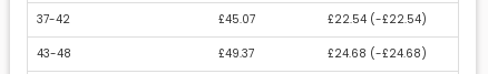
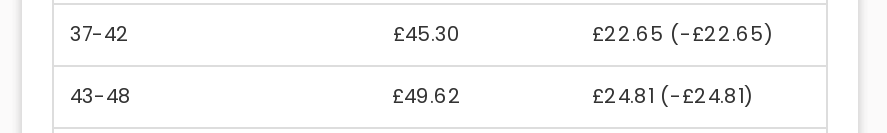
- £45.07
+ £45.30

- £22.54 (-£22.54)
+ £22.65 (-£22.65)

- £49.37
+ £49.62

- £24.68 (-£24.68)
+ £24.81 (-£24.81)
